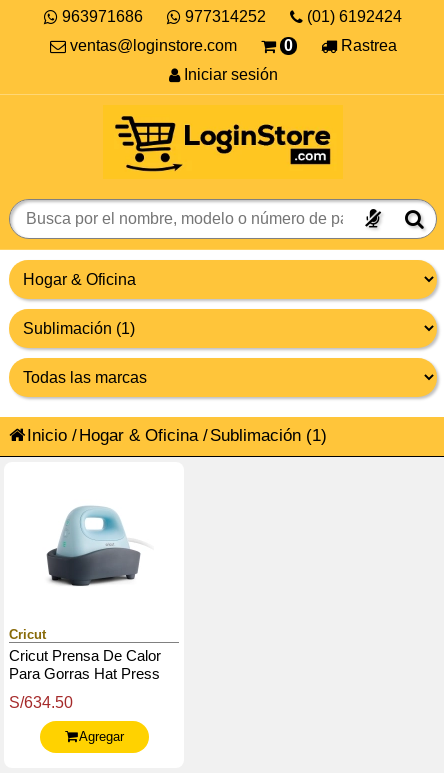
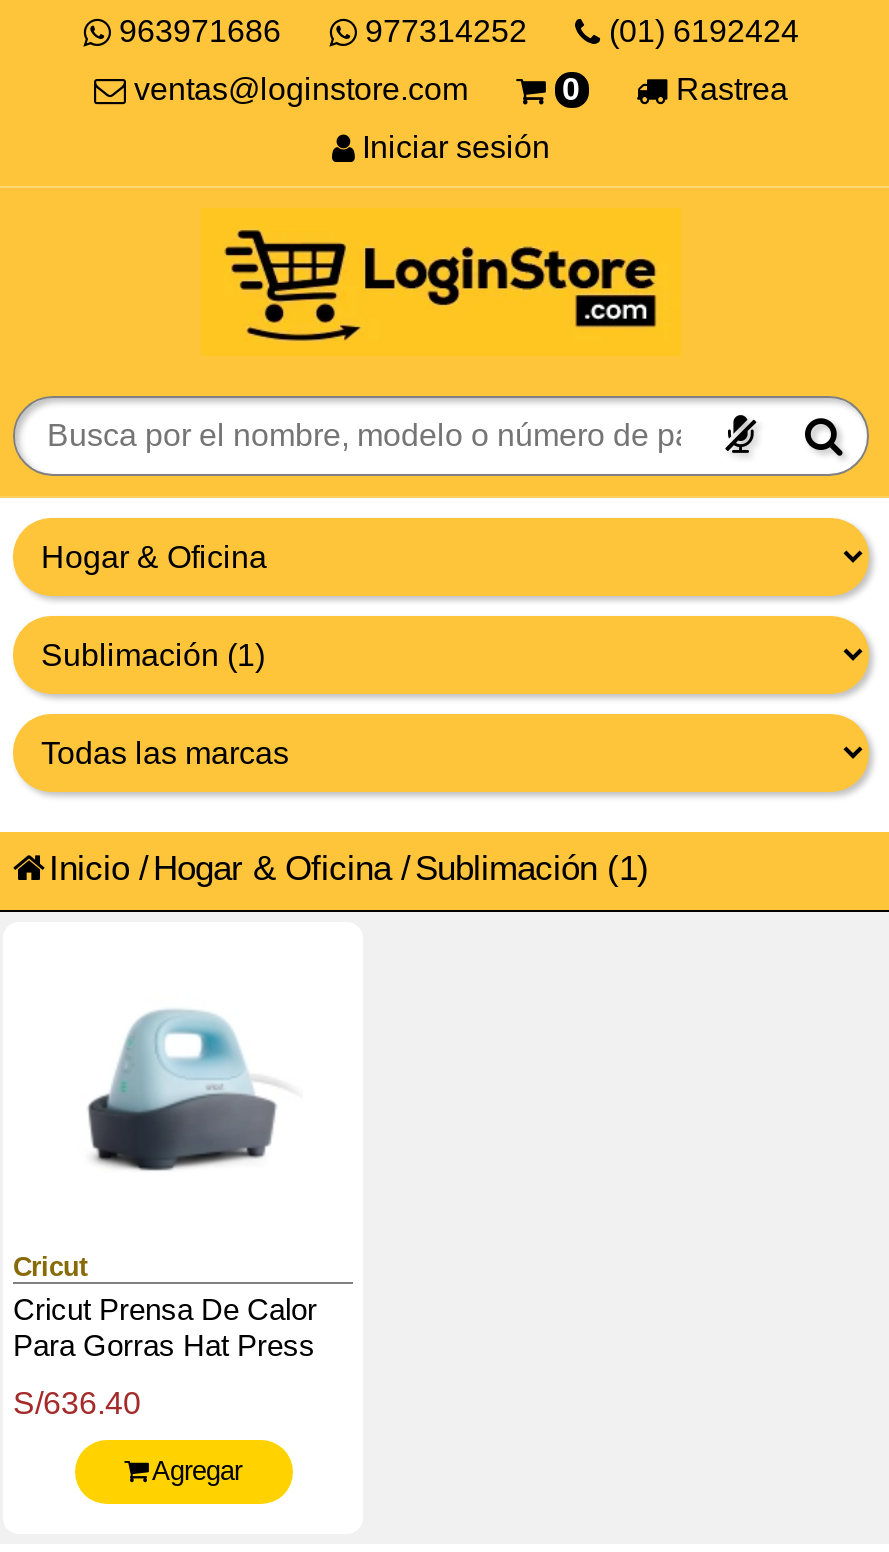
- S/634.50
+ S/636.40
